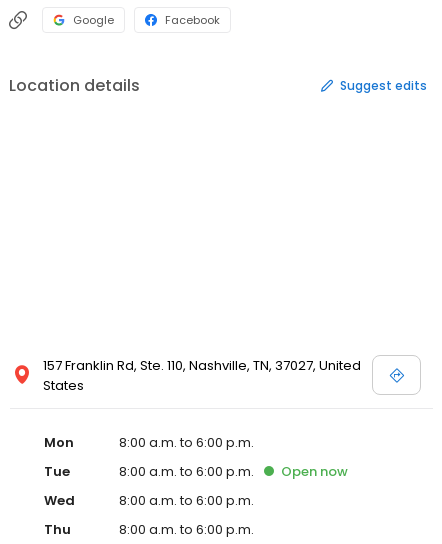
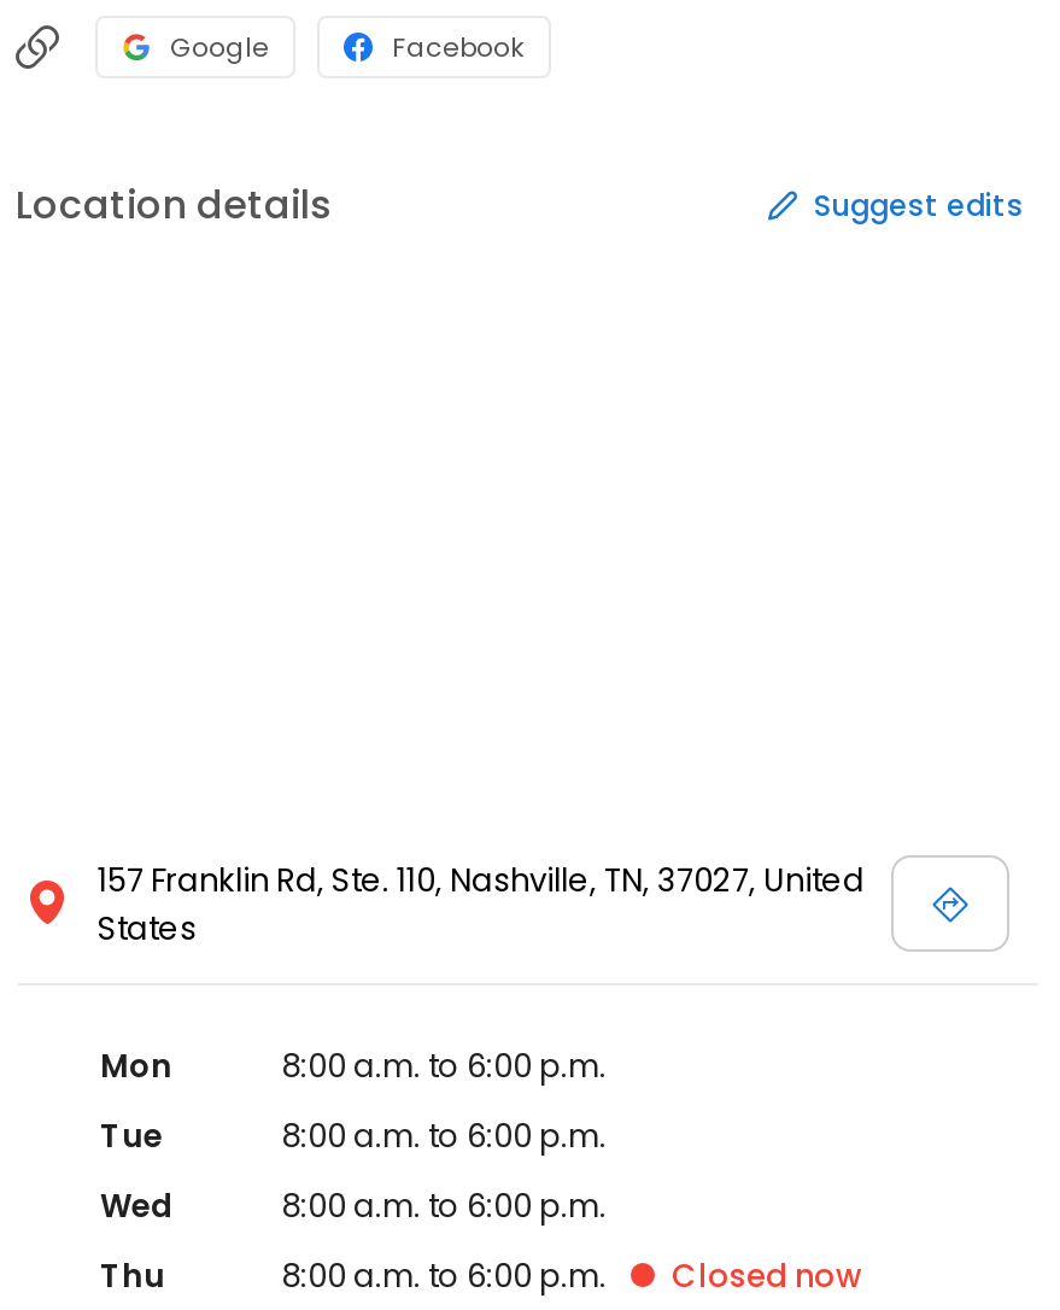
- Open now

+ Closed now
